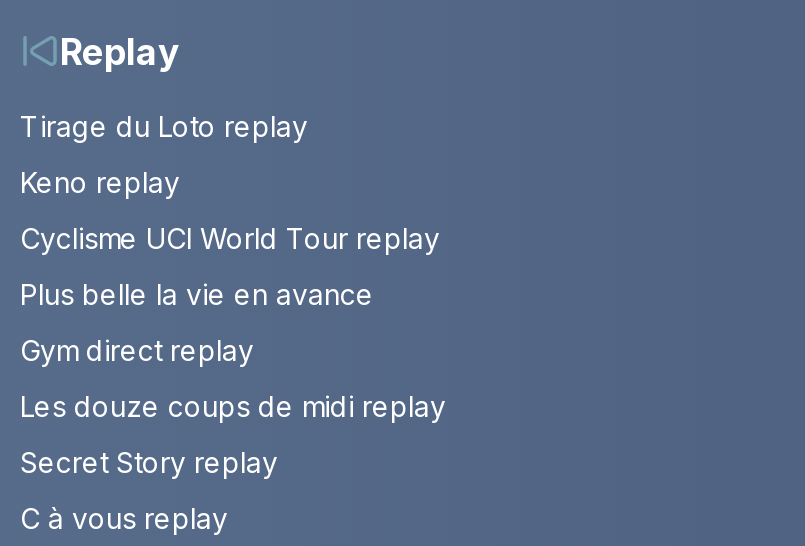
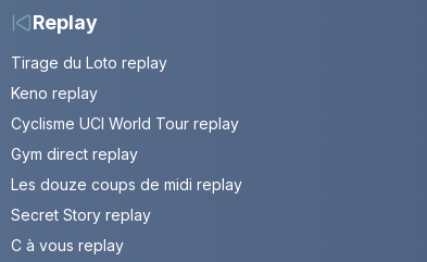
- Plus belle la vie en avance
